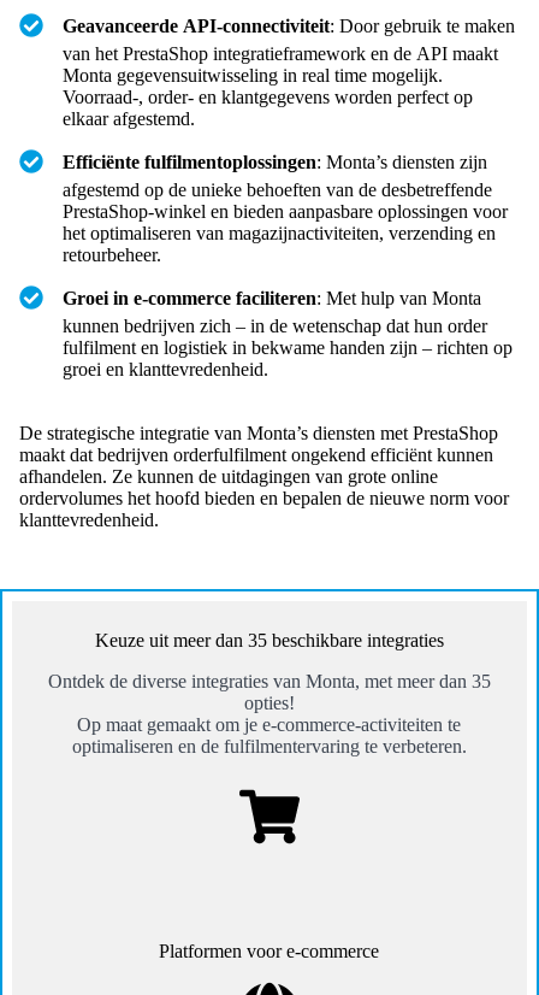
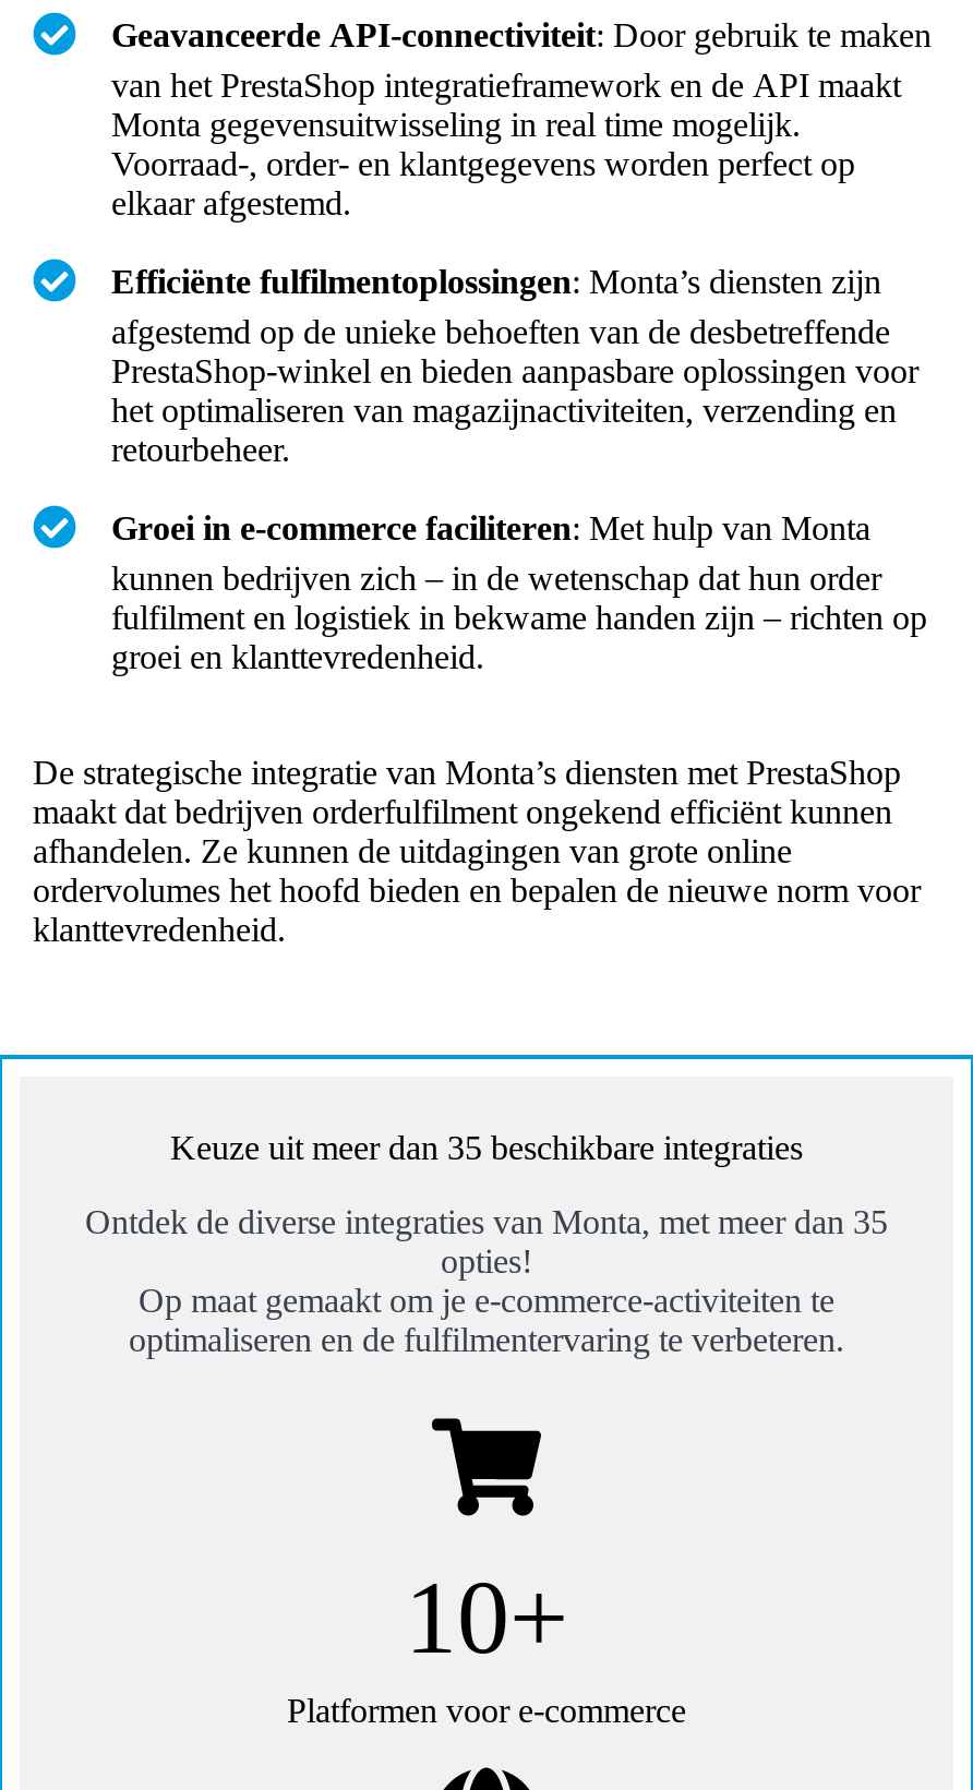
+ 10+
